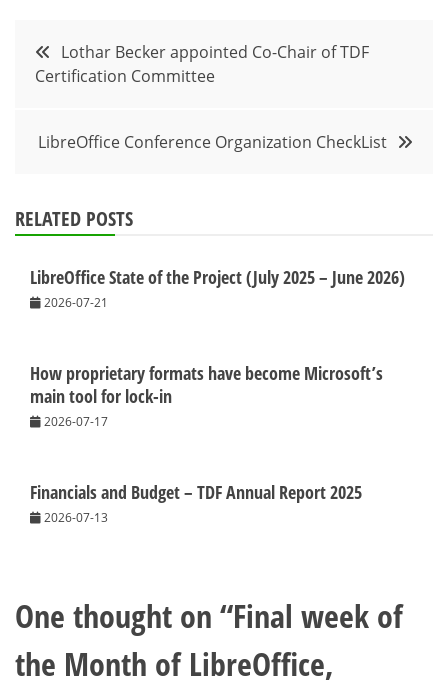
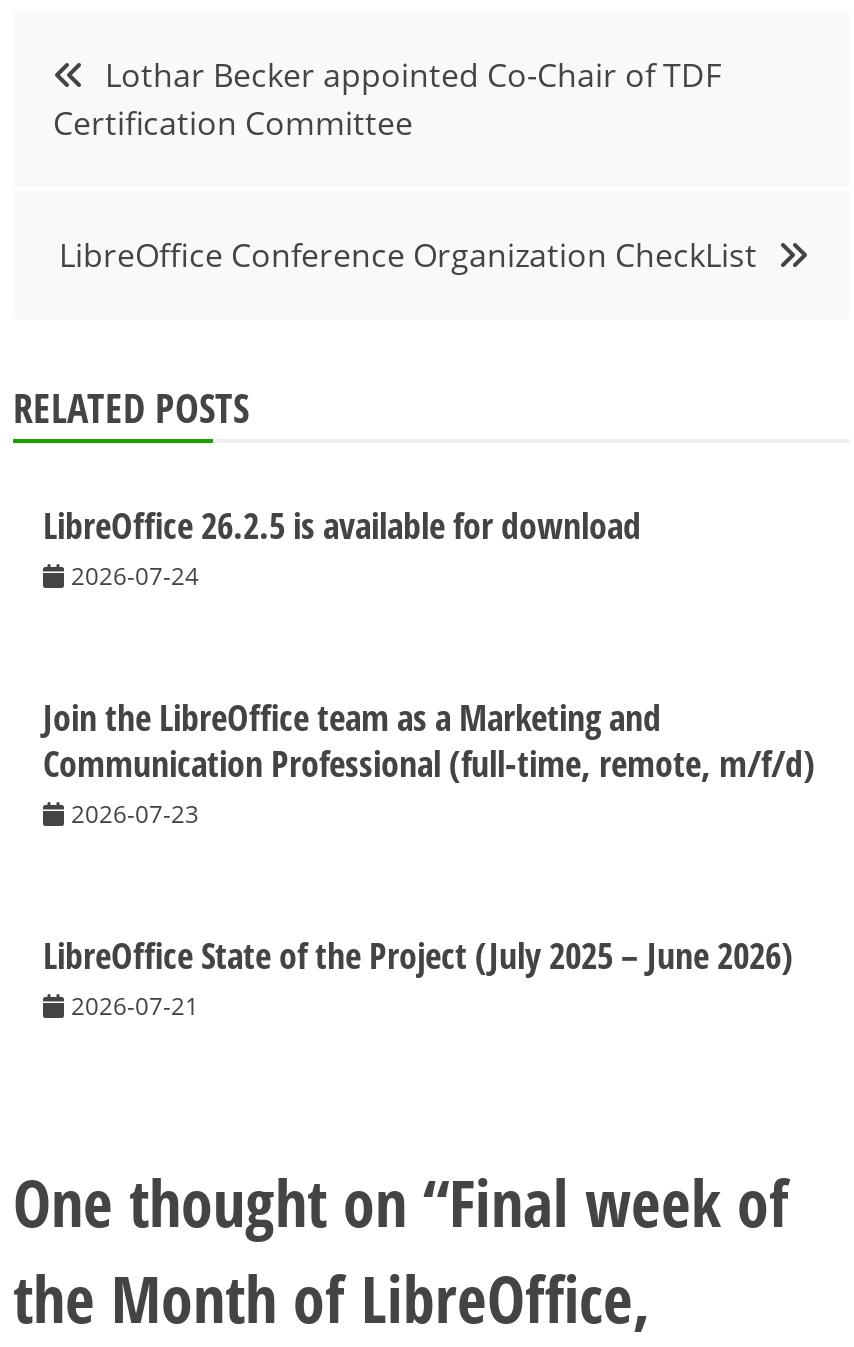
+ LibreOffice 26.2.5 is available for download
+ 2026-07-24
+ Join the LibreOffice team as a Marketing and
+ Communication Professional (full-time, remote, m/f/d)
+ 2026-07-23

moved down: LibreOffice State of the Project (July 2025 – June 2026) | 2026-07-21

- How proprietary formats have become Microsoft’s
- main tool for lock-in
- 2026-07-17
- Financials and Budget – TDF Annual Report 2025
- 2026-07-13
